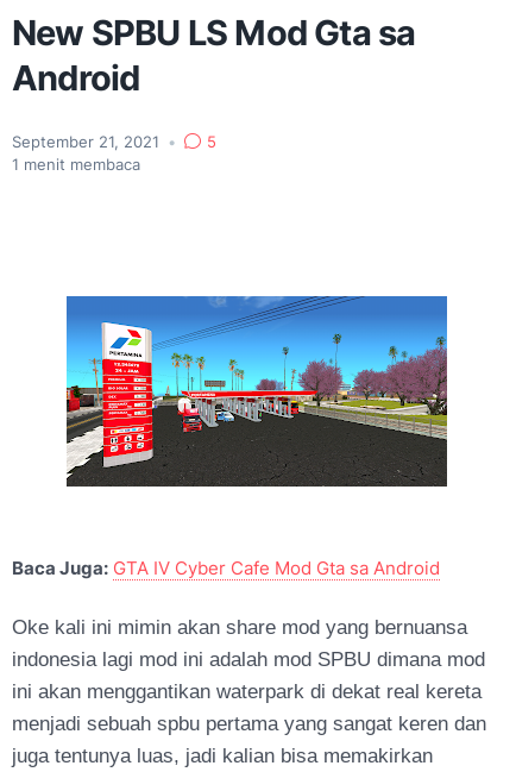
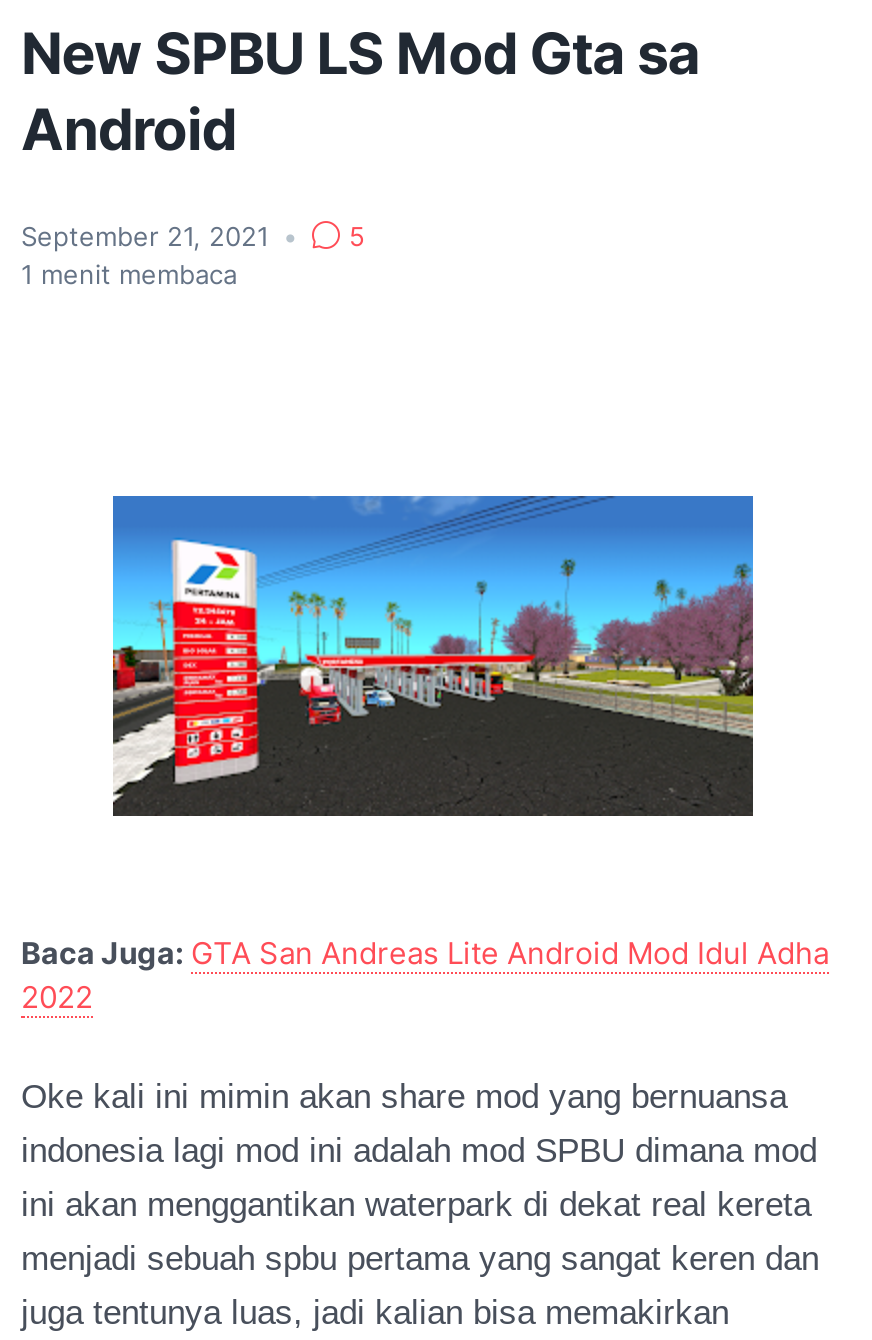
- Baca Juga: GTA IV Cyber Cafe Mod Gta sa Android
+ Baca Juga: GTA San Andreas Lite Android Mod Idul Adha
+ 2022
